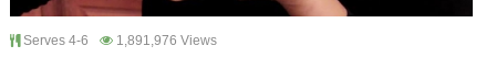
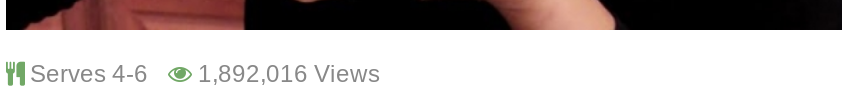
- Serves 4-6 1,891,976 Views
+ Serves 4-6 1,892,016 Views
